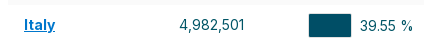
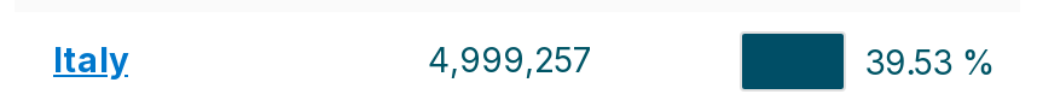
- 4,982,501
+ 4,999,257

- 39.55%
+ 39.53%
